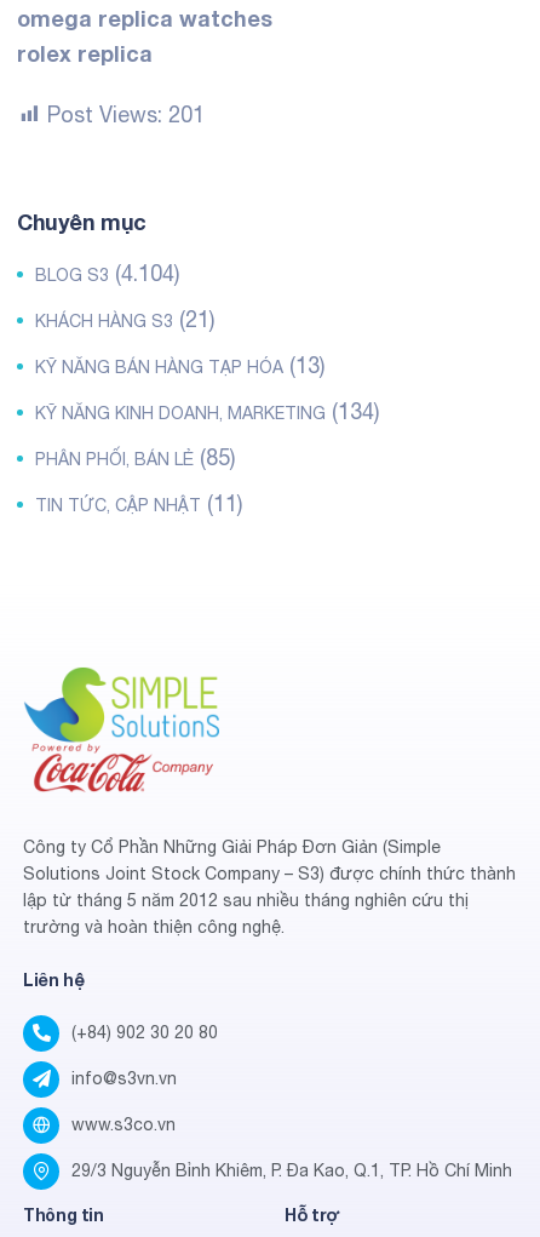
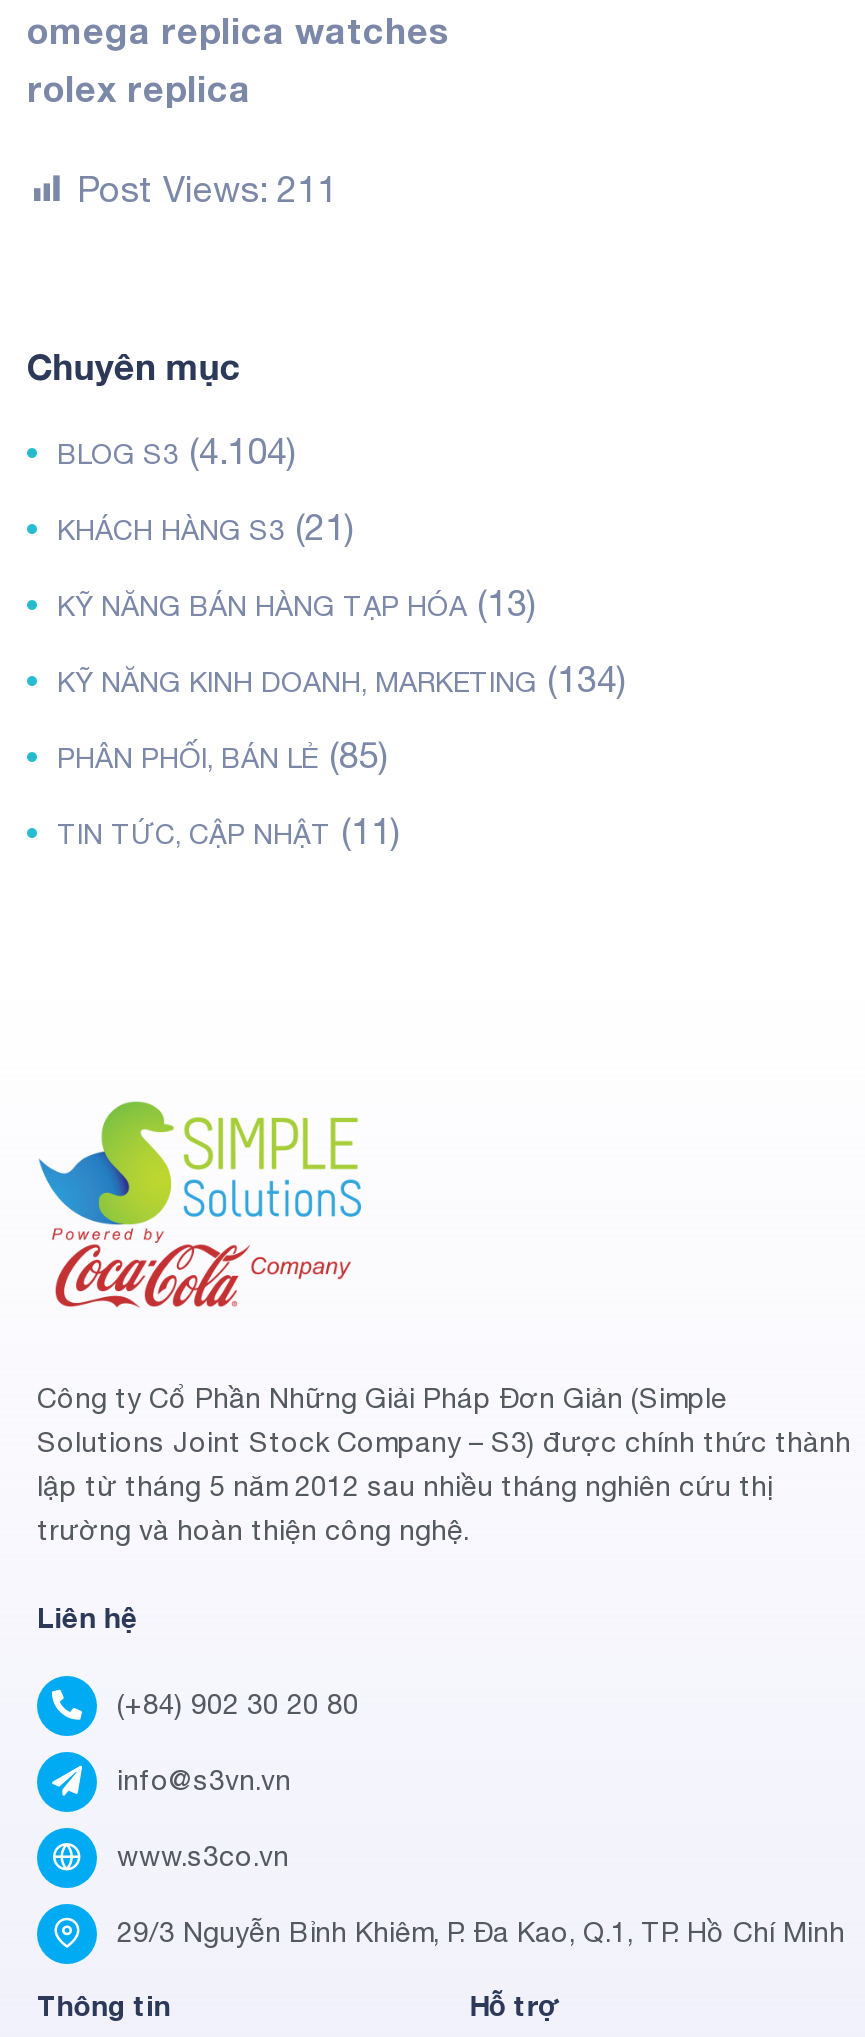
- Post Views: 201
+ Post Views: 211
